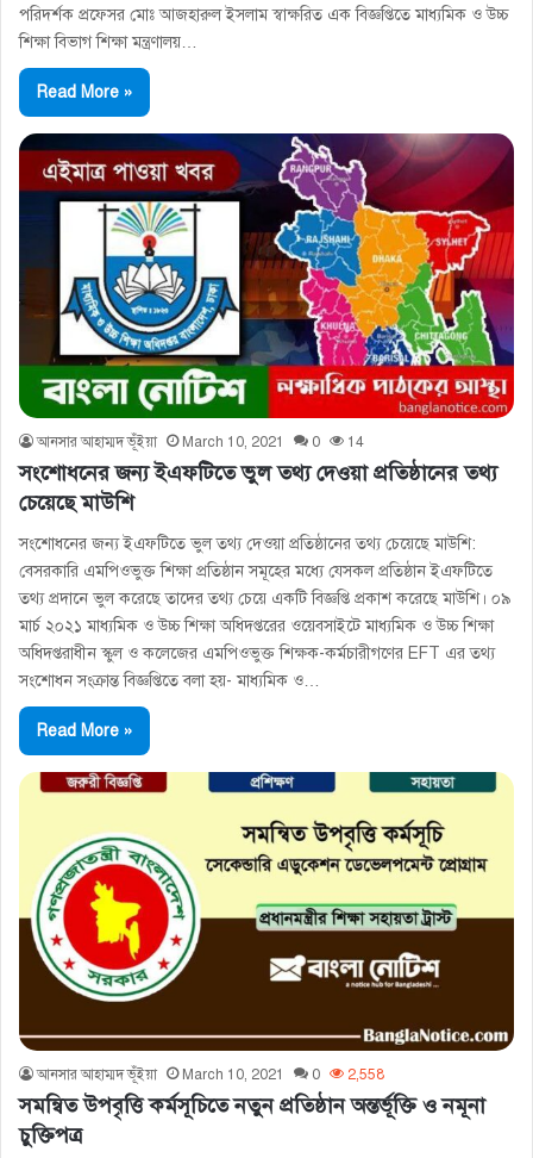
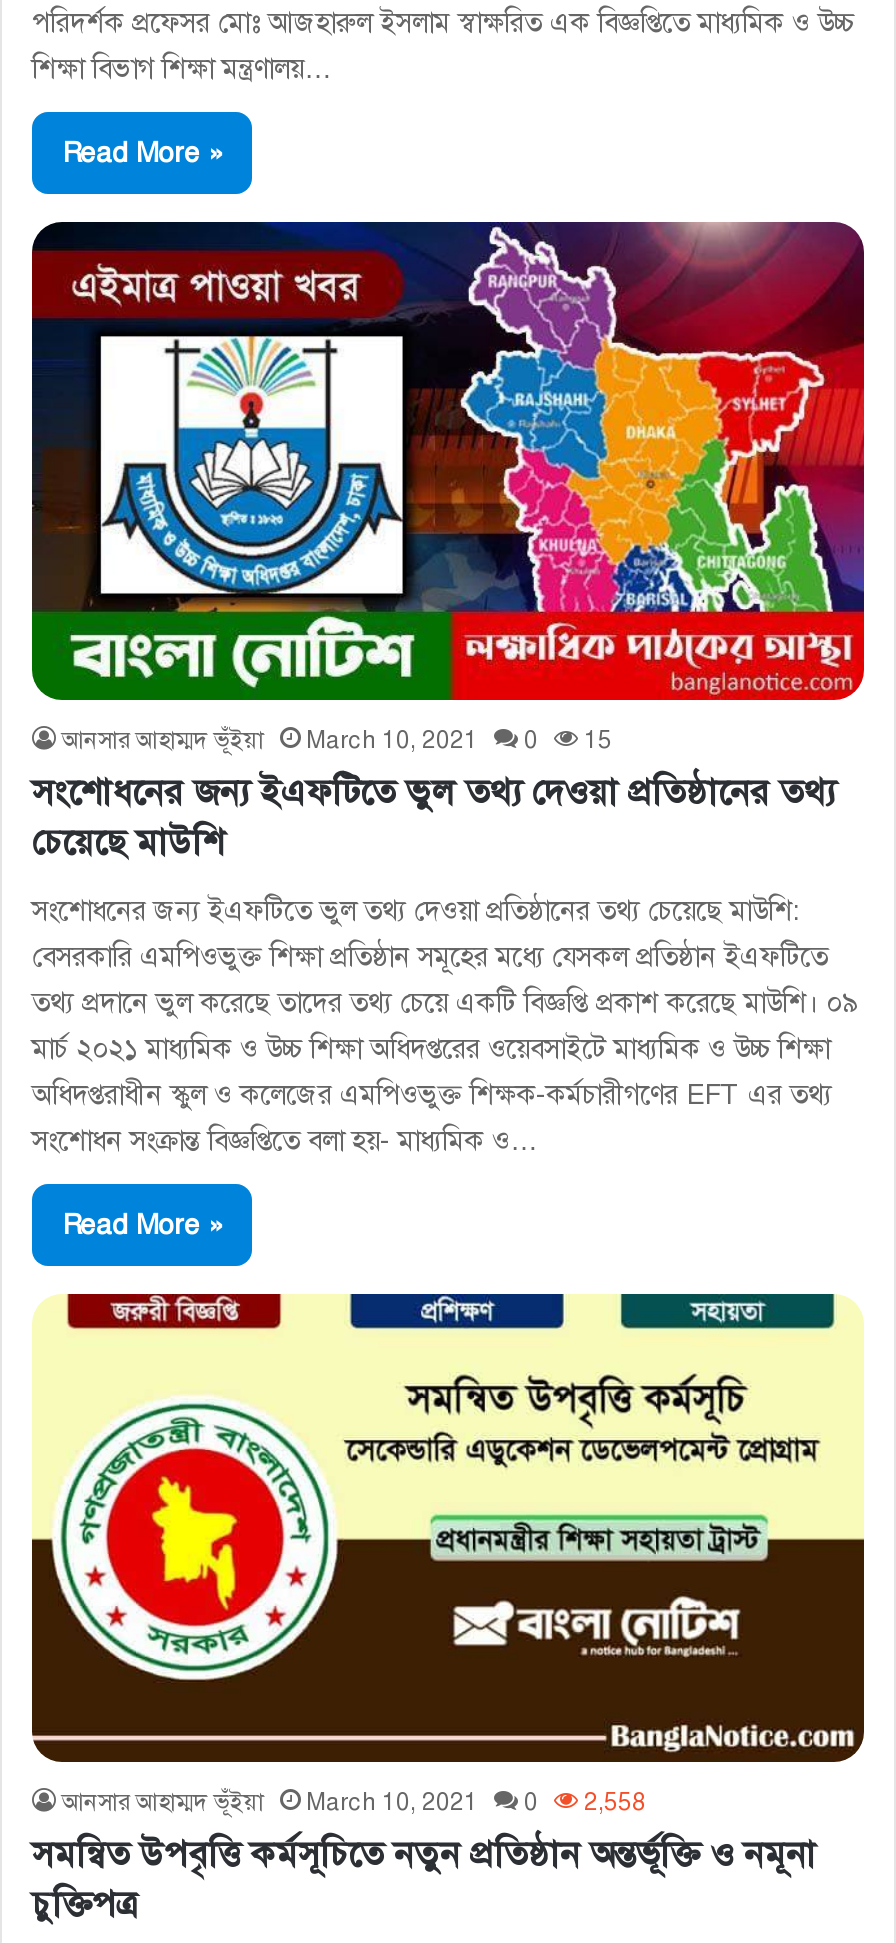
- 14
+ 15
